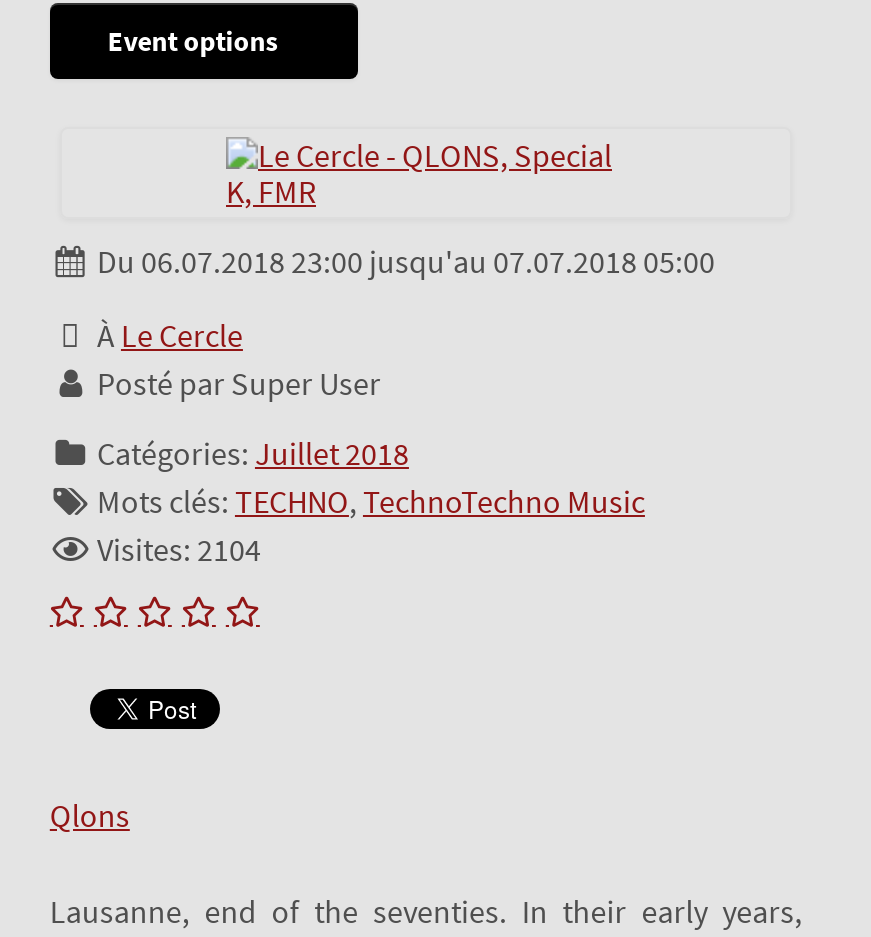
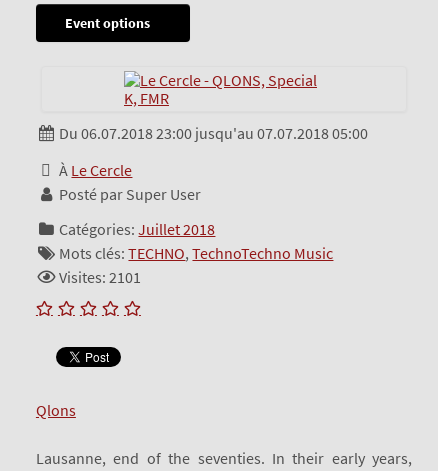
- Visites: 2104
+ Visites: 2101
